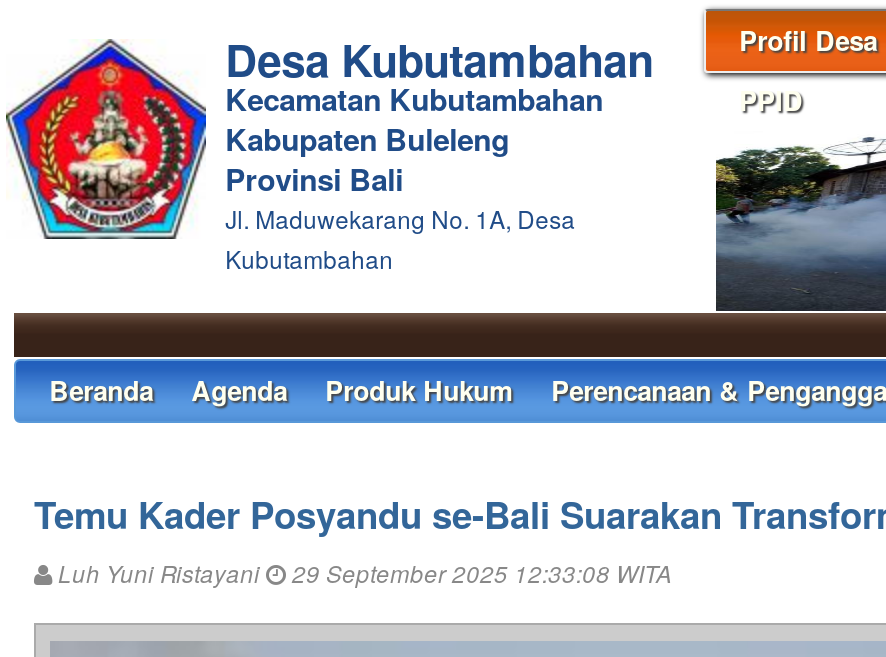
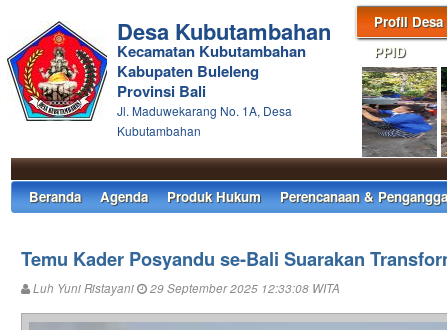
- [image]
+ [image]
